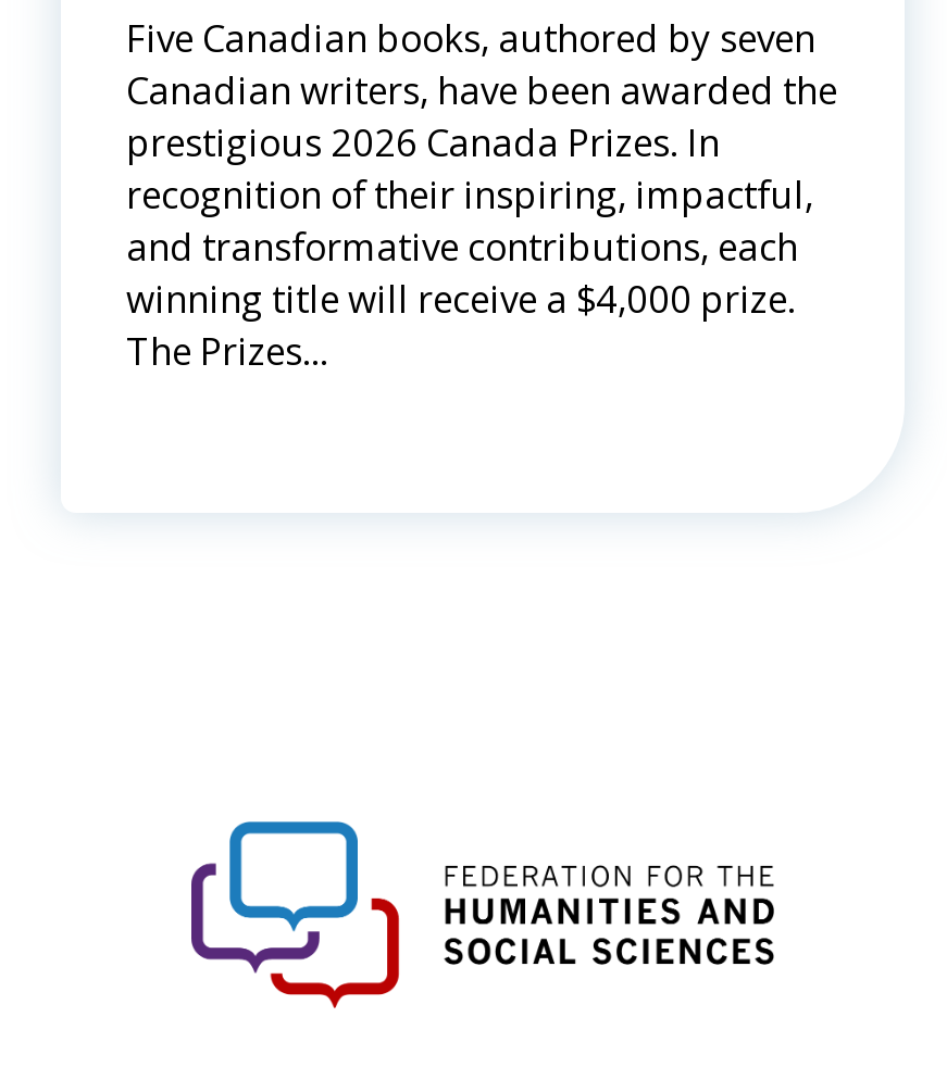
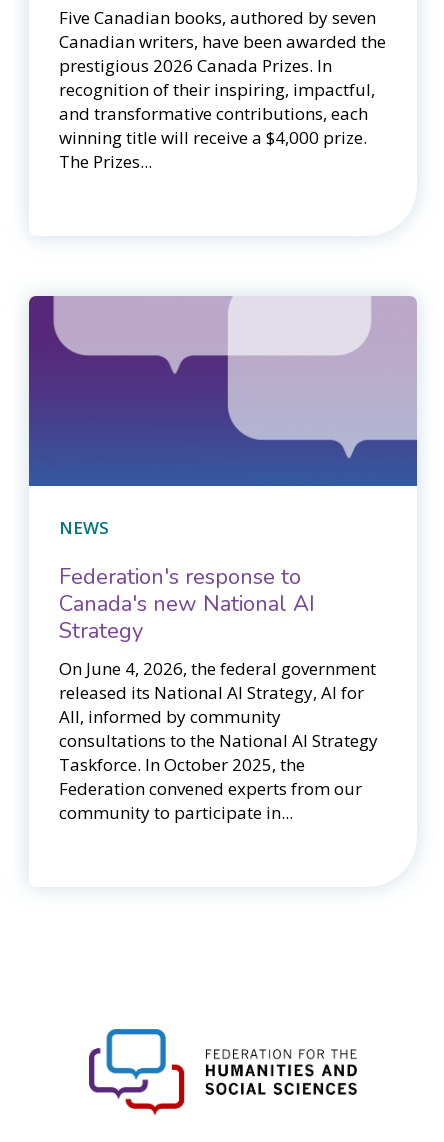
+ [image]
+ NEWS
+ Federation's response to
+ Canada's new National AI
+ Strategy
+ On June 4, 2026, the federal government
+ released its National AI Strategy, AI for
+ All, informed by community
+ consultations to the National AI Strategy
+ Taskforce. In October 2025, the
+ Federation convened experts from our
+ community to participate in...
